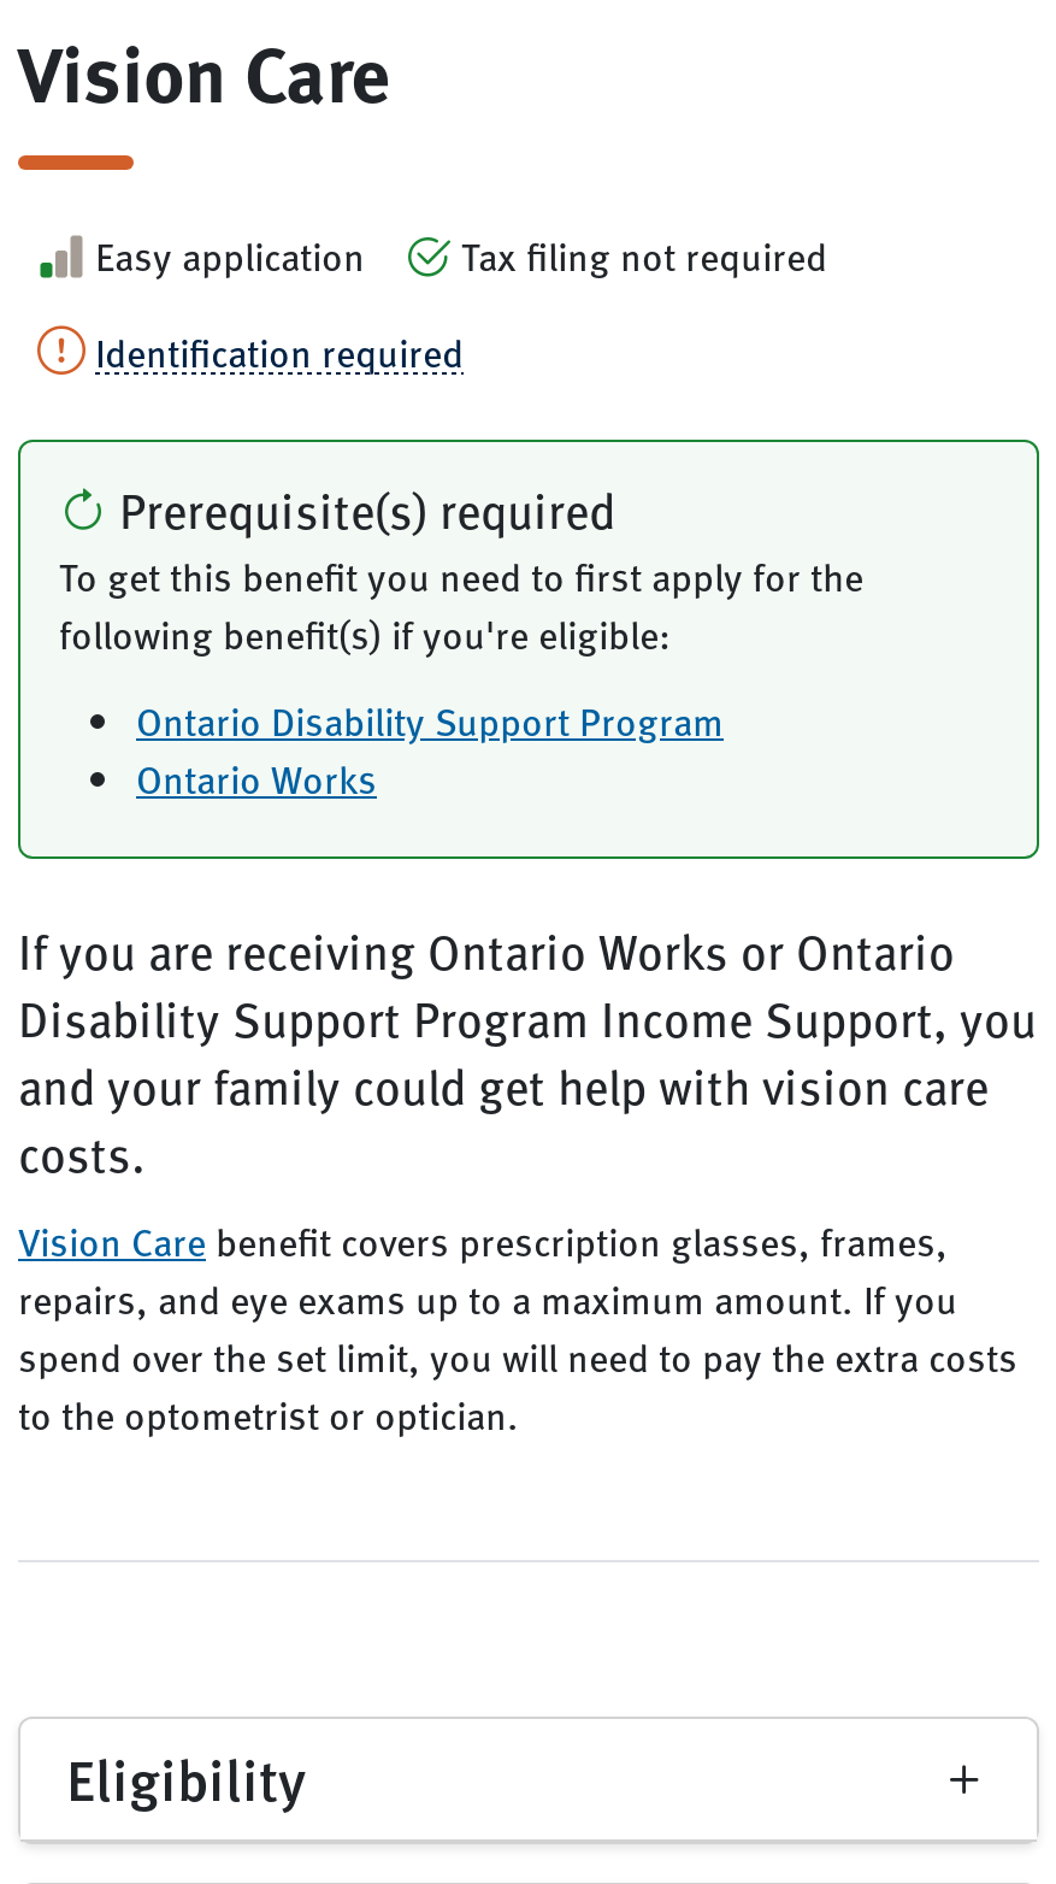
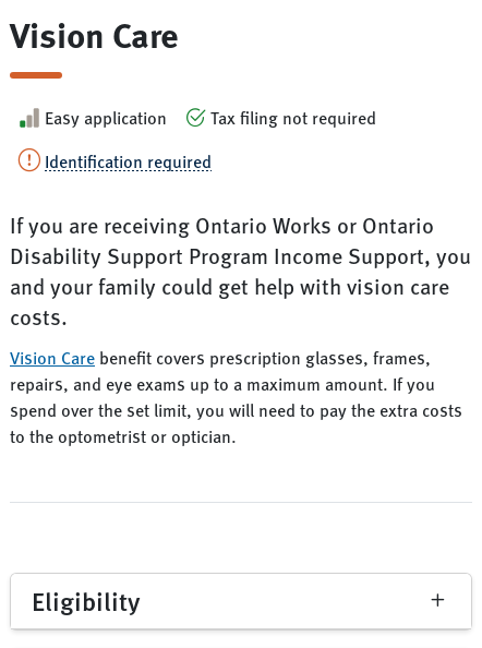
- [image]
- Prerequisite(s) required
- To get this benefit you need to first apply for the
- following benefit(s) if you're eligible:
- Ontario Disability Support Program
- Ontario Works
